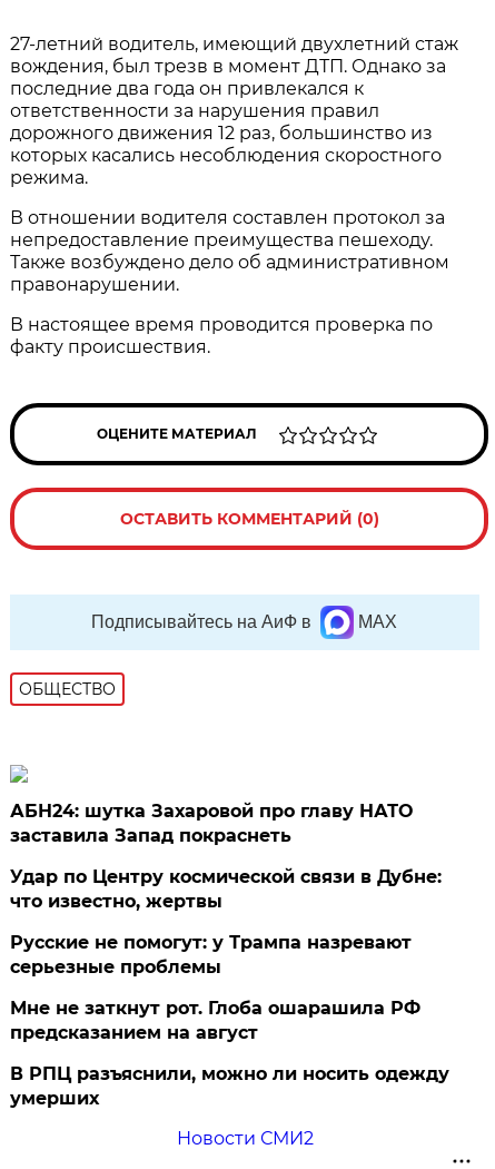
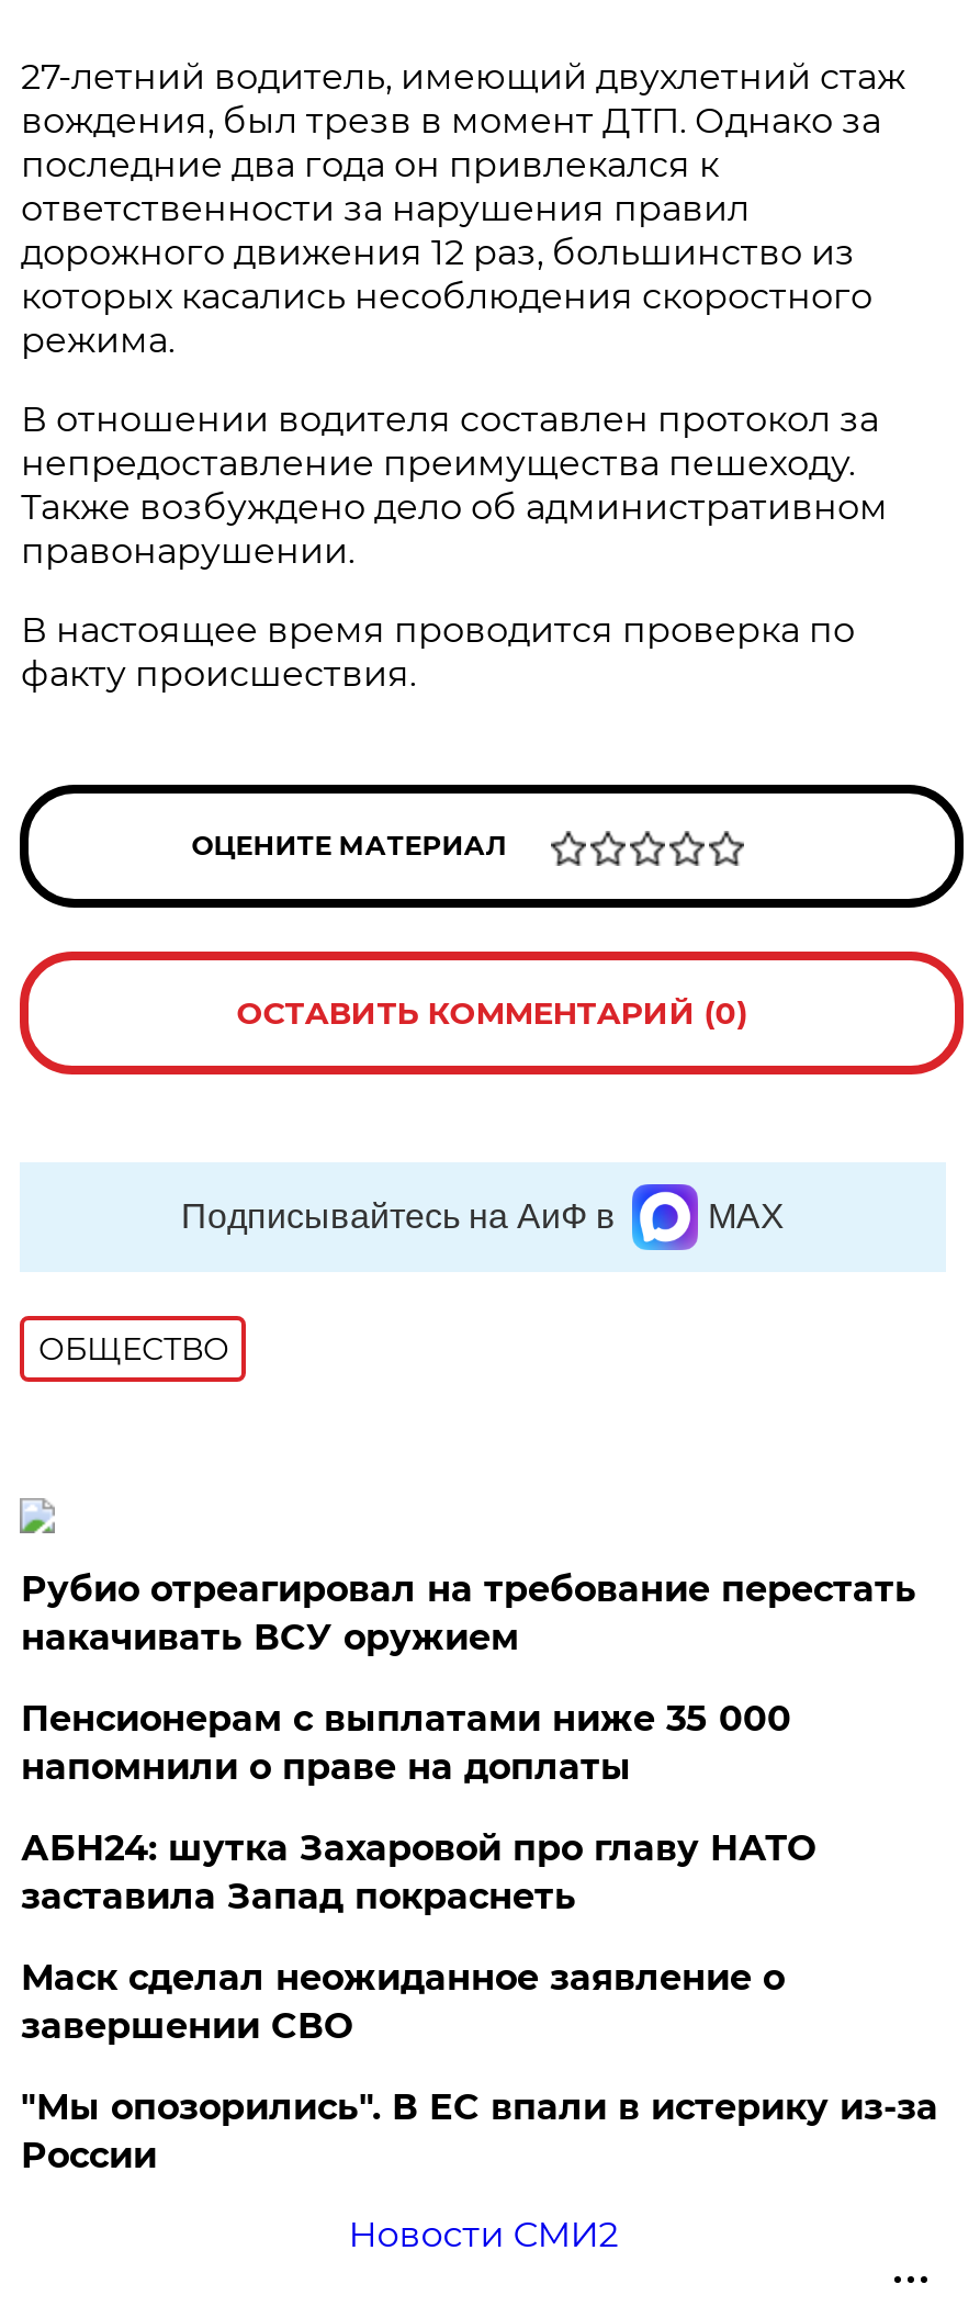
+ Рубио отреагировал на требование перестать
+ накачивать ВСУ оружием
+ Пенсионерам с выплатами ниже 35 000
+ напомнили о праве на доплаты

moved down: АБН24: шутка Захаровой про главу НАТО | заставила Запад покраснеть

- Удар по Центру космической связи в Дубне:
- что известно, жертвы
- Русские не помогут: у Трампа назревают
- серьезные проблемы
- Мне не заткнут рот. Глоба ошарашила РФ
- предсказанием на август
- В РПЦ разъяснили, можно ли носить одежду
- умерших
+ Маск сделал неожиданное заявление о
+ завершении СВО
+ "Мы опозорились". В ЕС впали в истерику из-за
+ России
